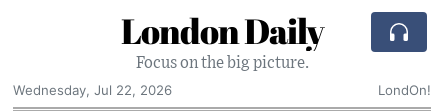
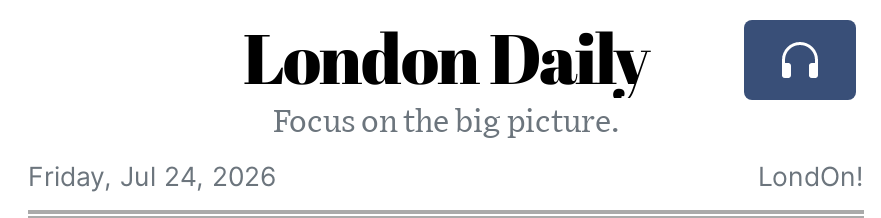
- Wednesday, Jul 22, 2026
+ Friday, Jul 24, 2026
